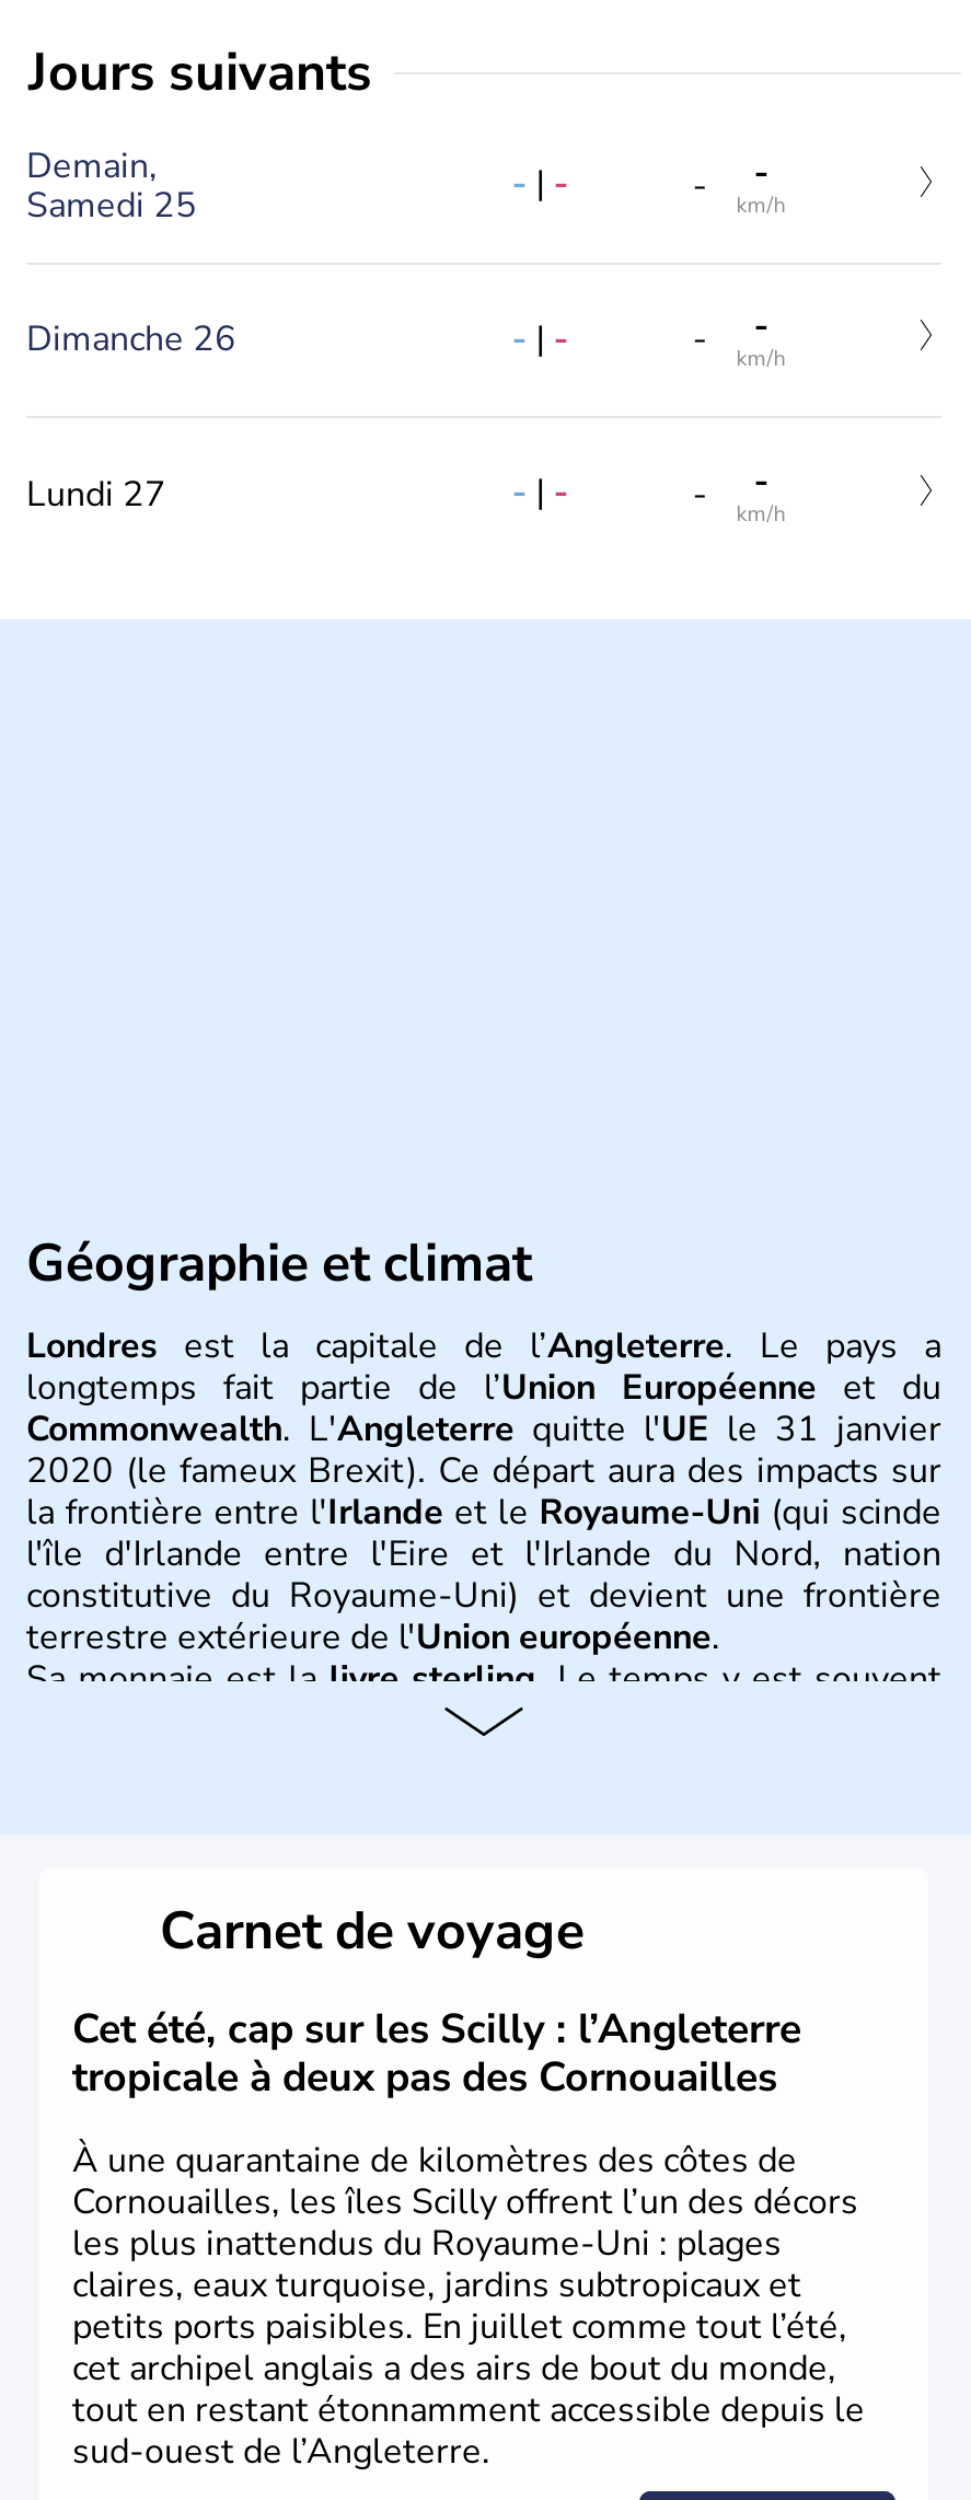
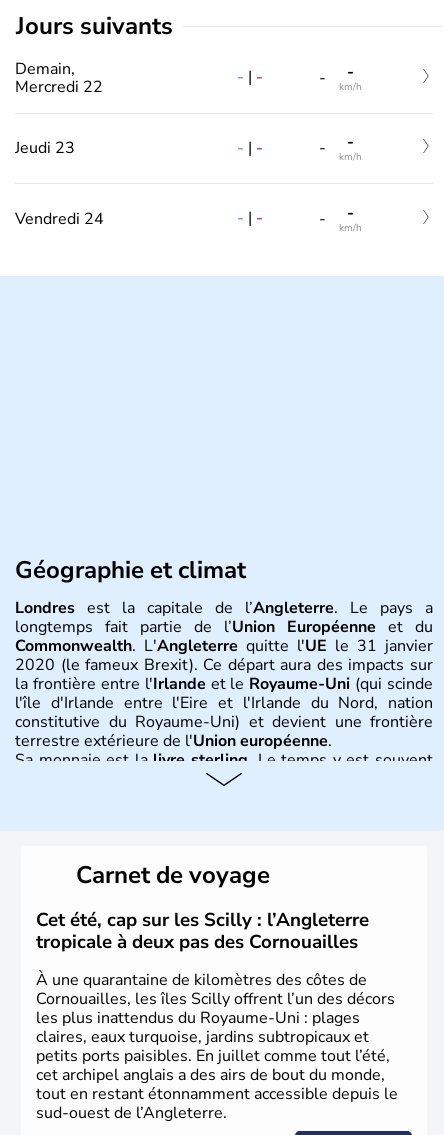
- Samedi 25
+ Mercredi 22

- Dimanche 26
+ Jeudi 23

- Lundi 27
+ Vendredi 24
